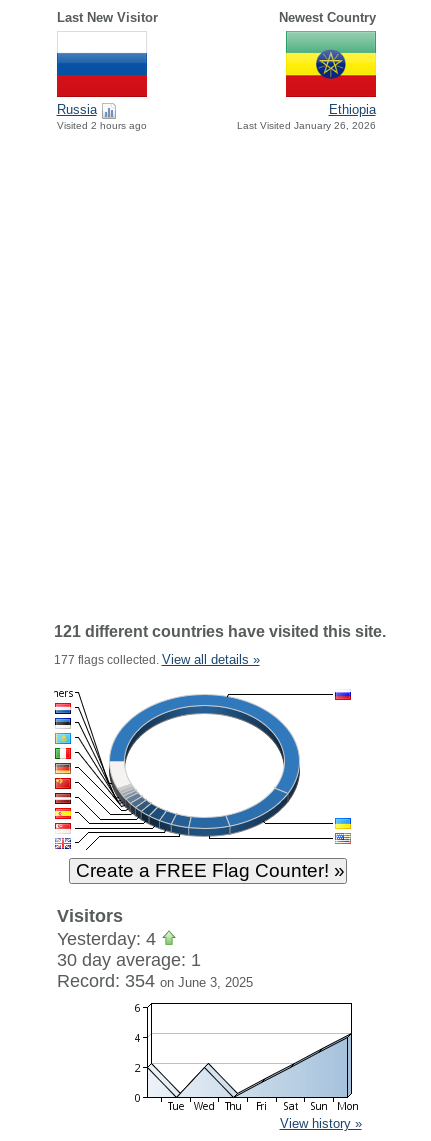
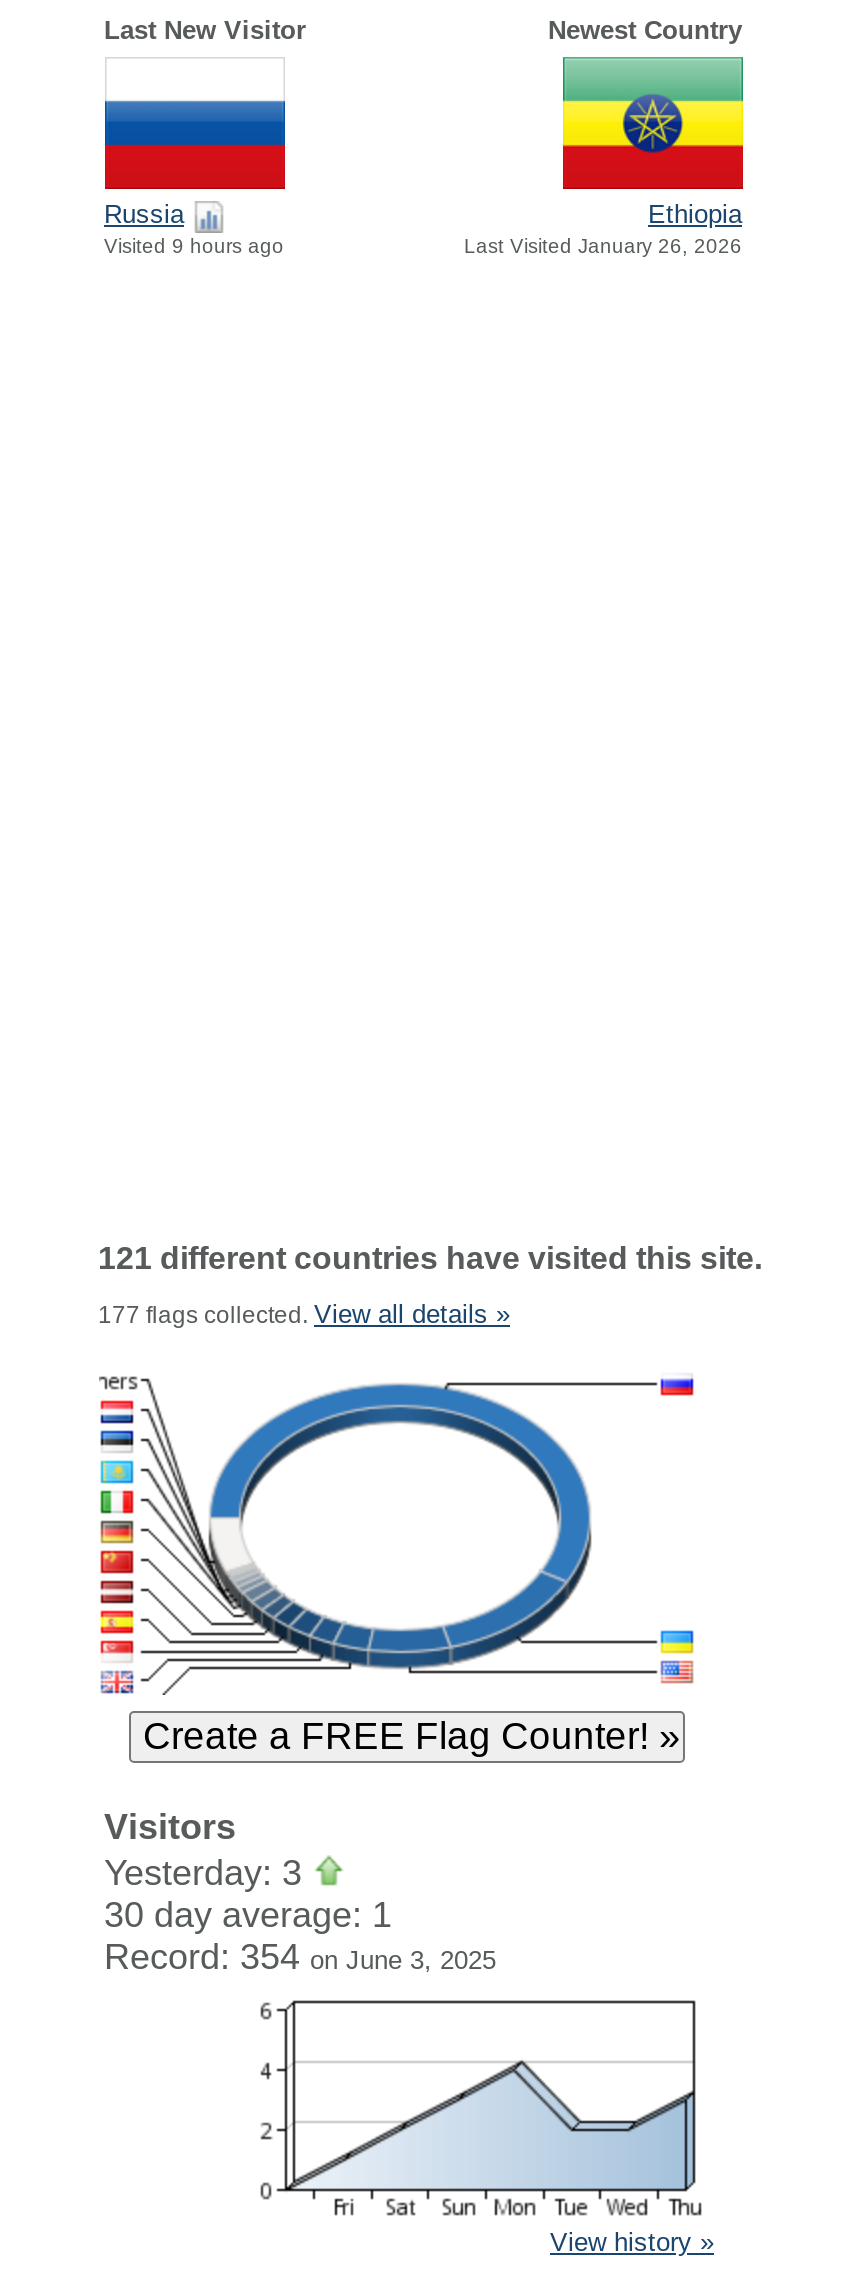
- Visited 2 hours ago
+ Visited 9 hours ago

- Yesterday: 4
+ Yesterday: 3

- [image]
+ [image]
